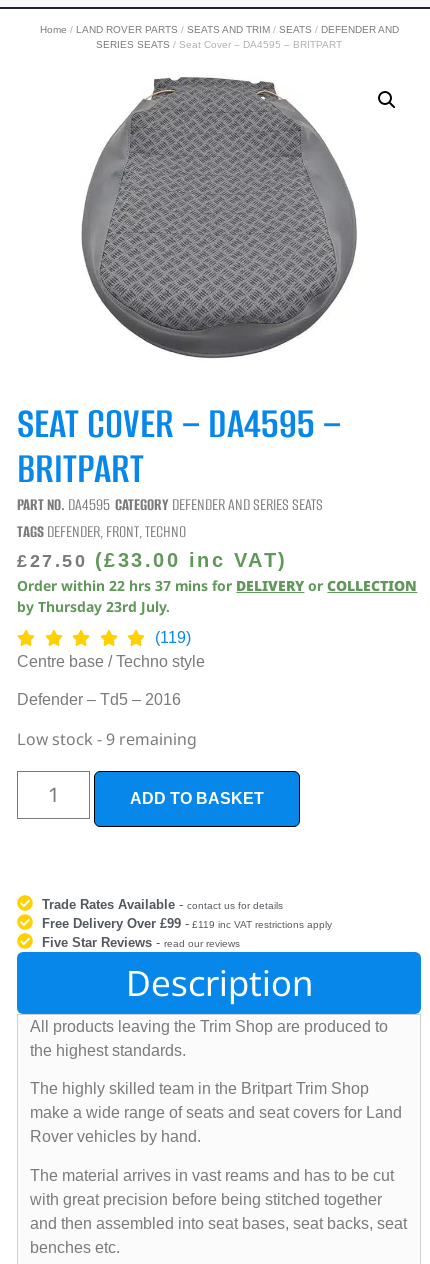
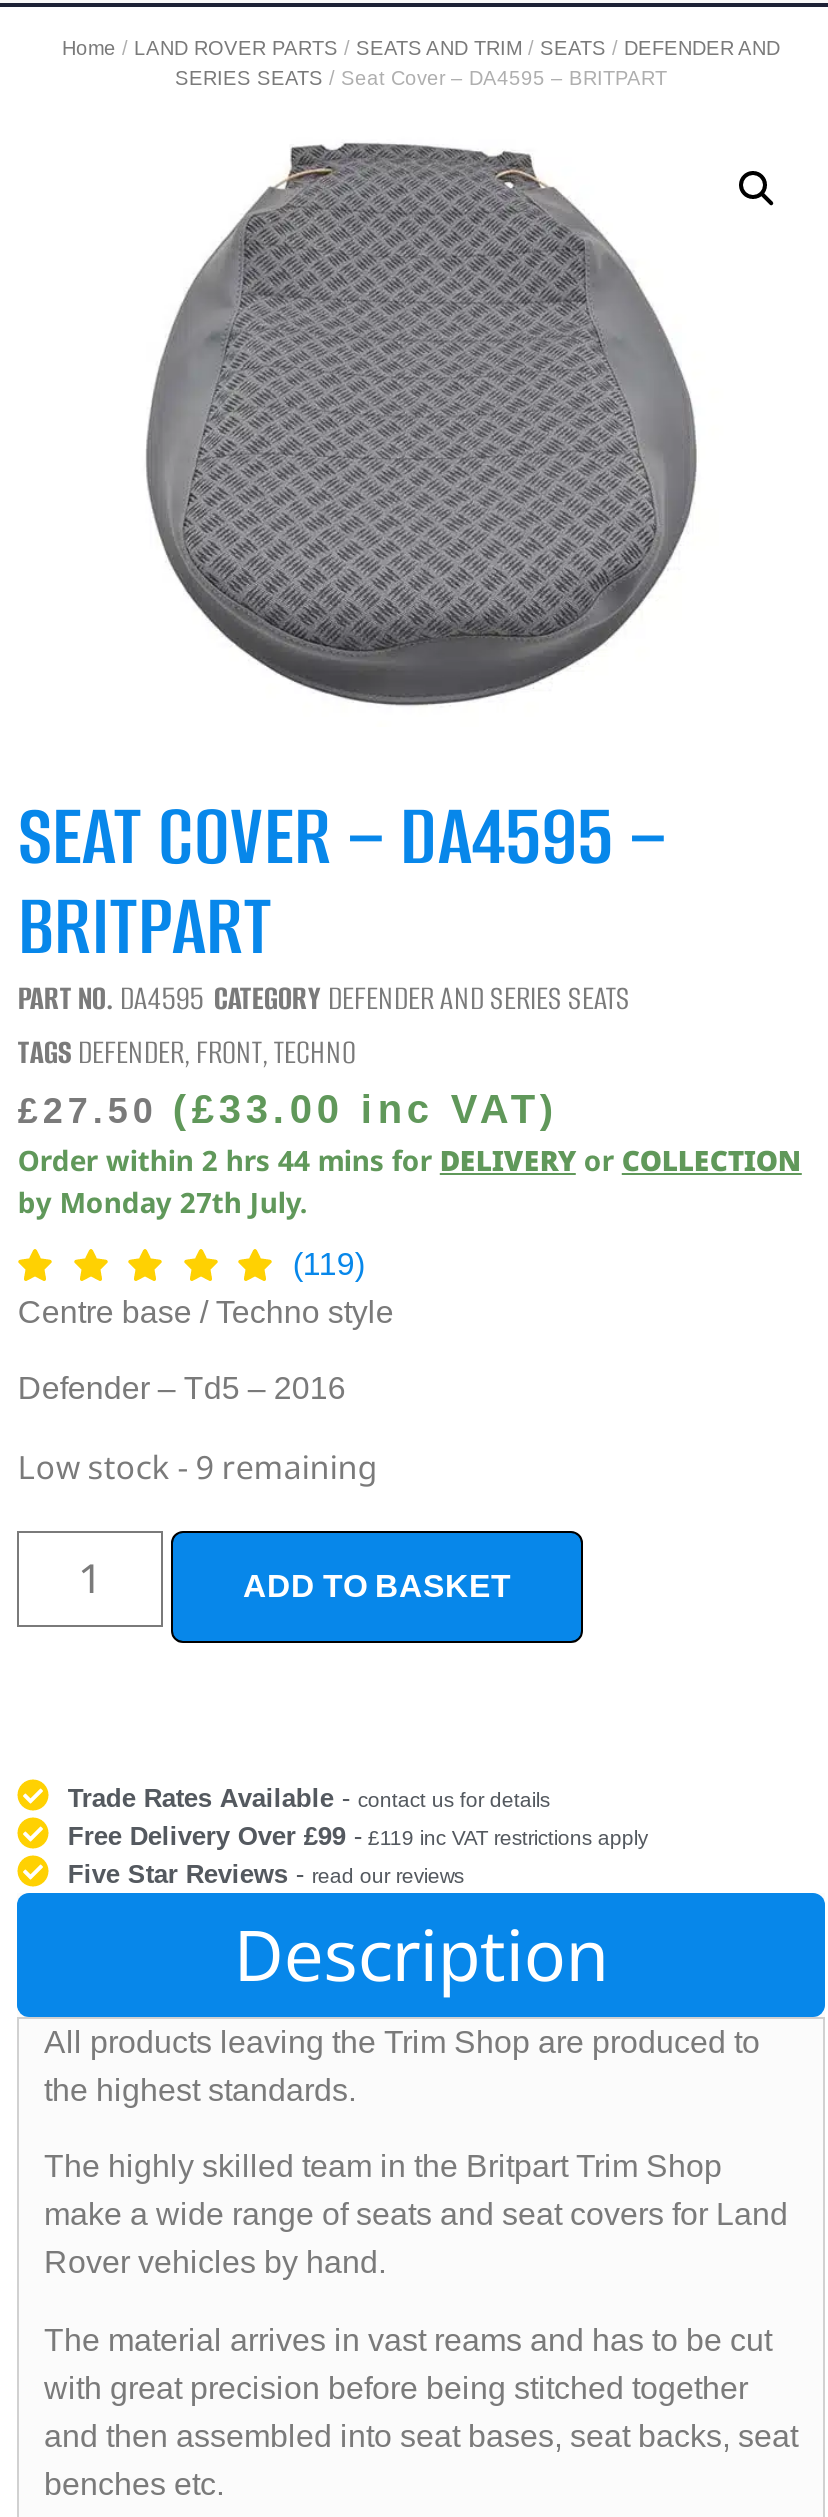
- Order within 22 hrs 37 mins for DELIVERY or COLLECTION
+ Order within 2 hrs 44 mins for DELIVERY or COLLECTION

- by Thursday 23rd July.
+ by Monday 27th July.
